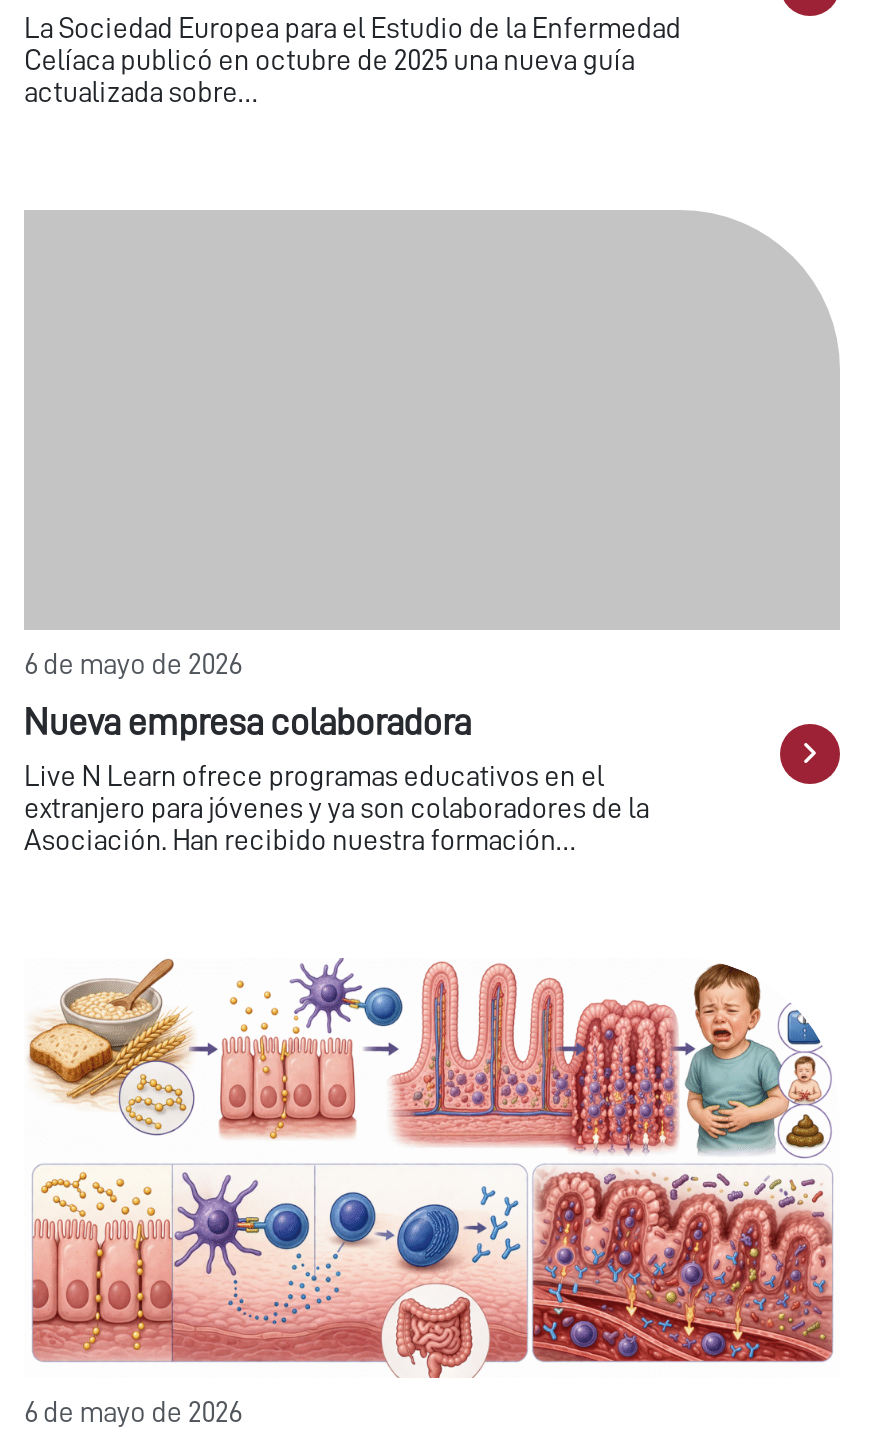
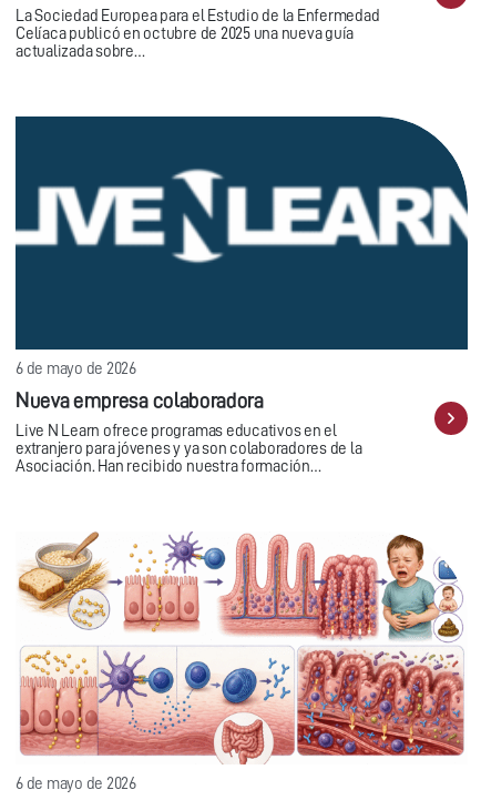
+ [image]
